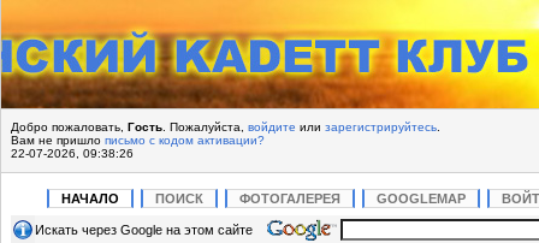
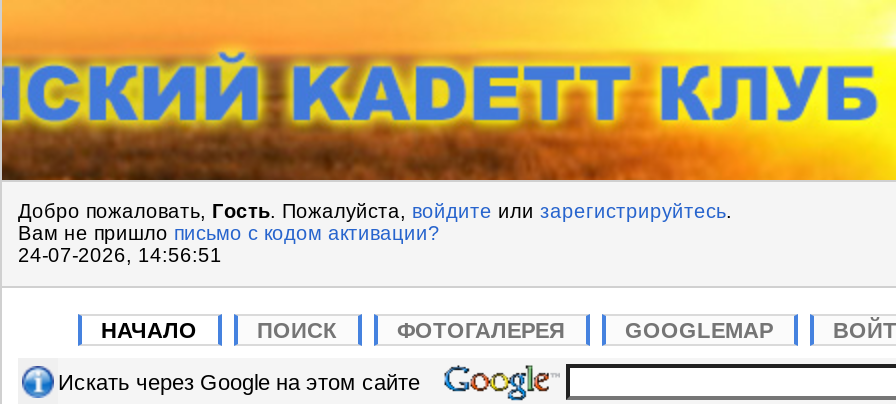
- 22-07-2026, 09:38:26
+ 24-07-2026, 14:56:51
